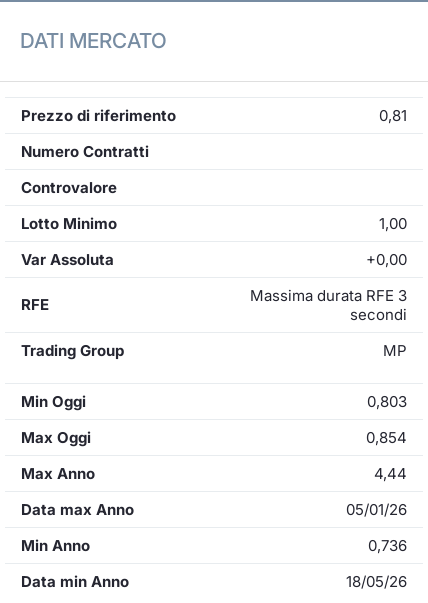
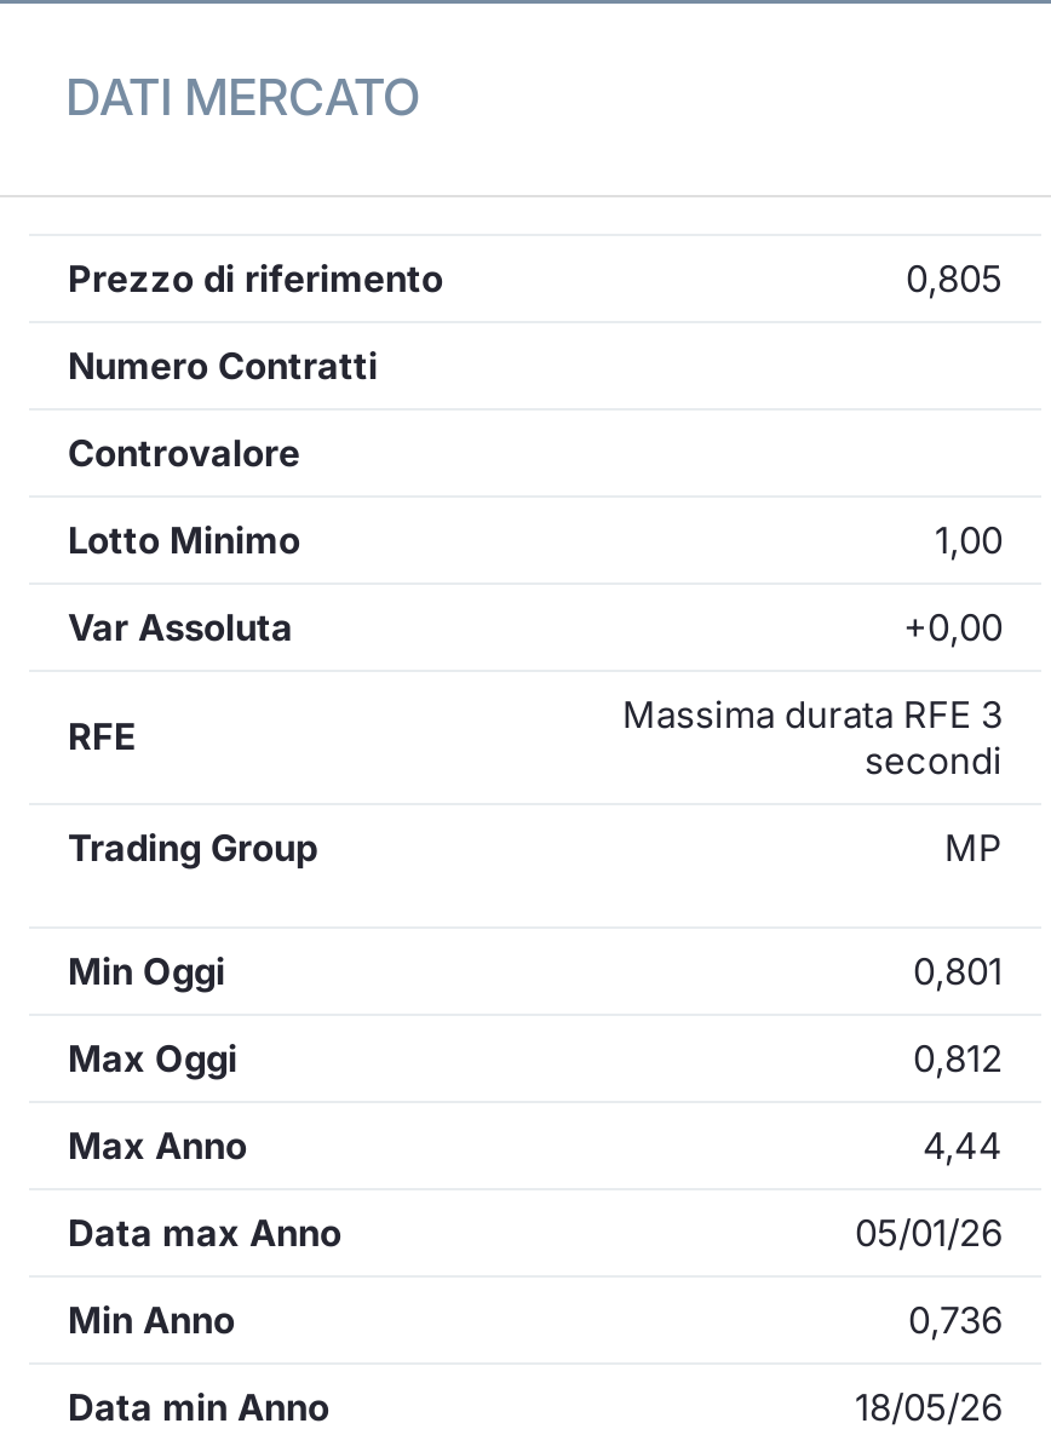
- 0,81
+ 0,805

- 0,803
+ 0,801

- 0,854
+ 0,812
